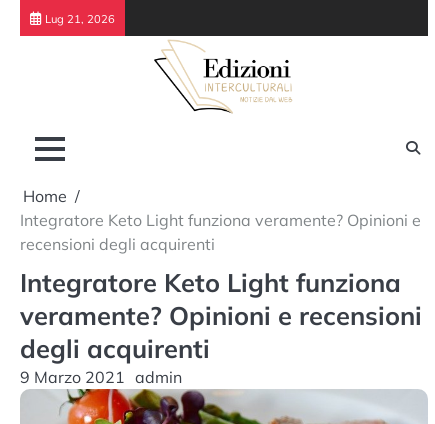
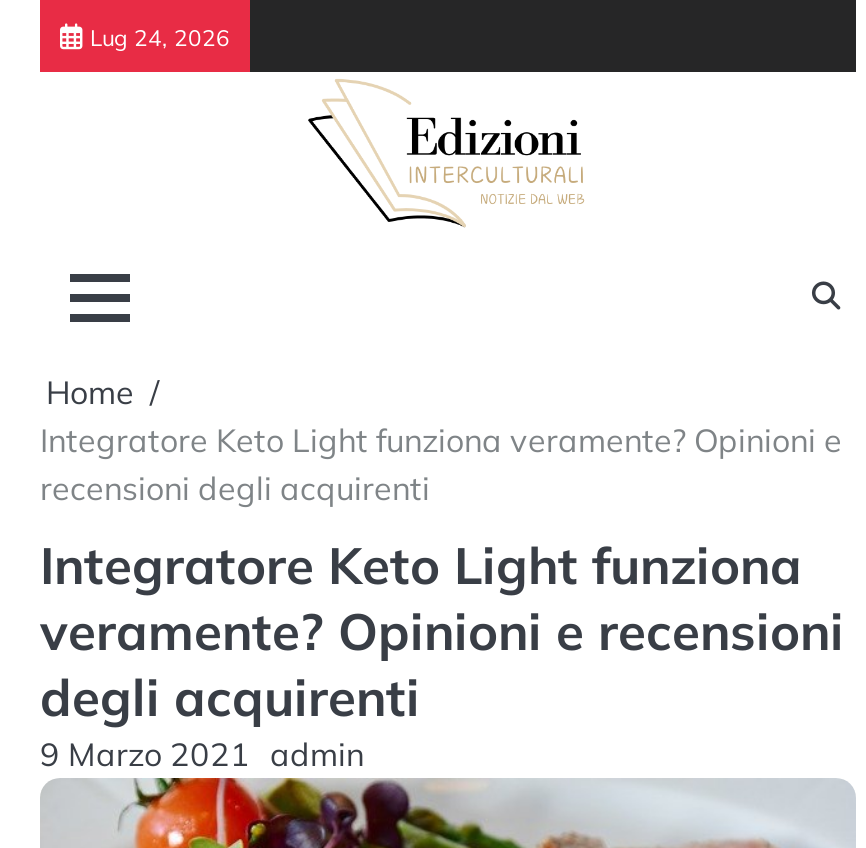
- Lug 21, 2026
+ Lug 24, 2026
